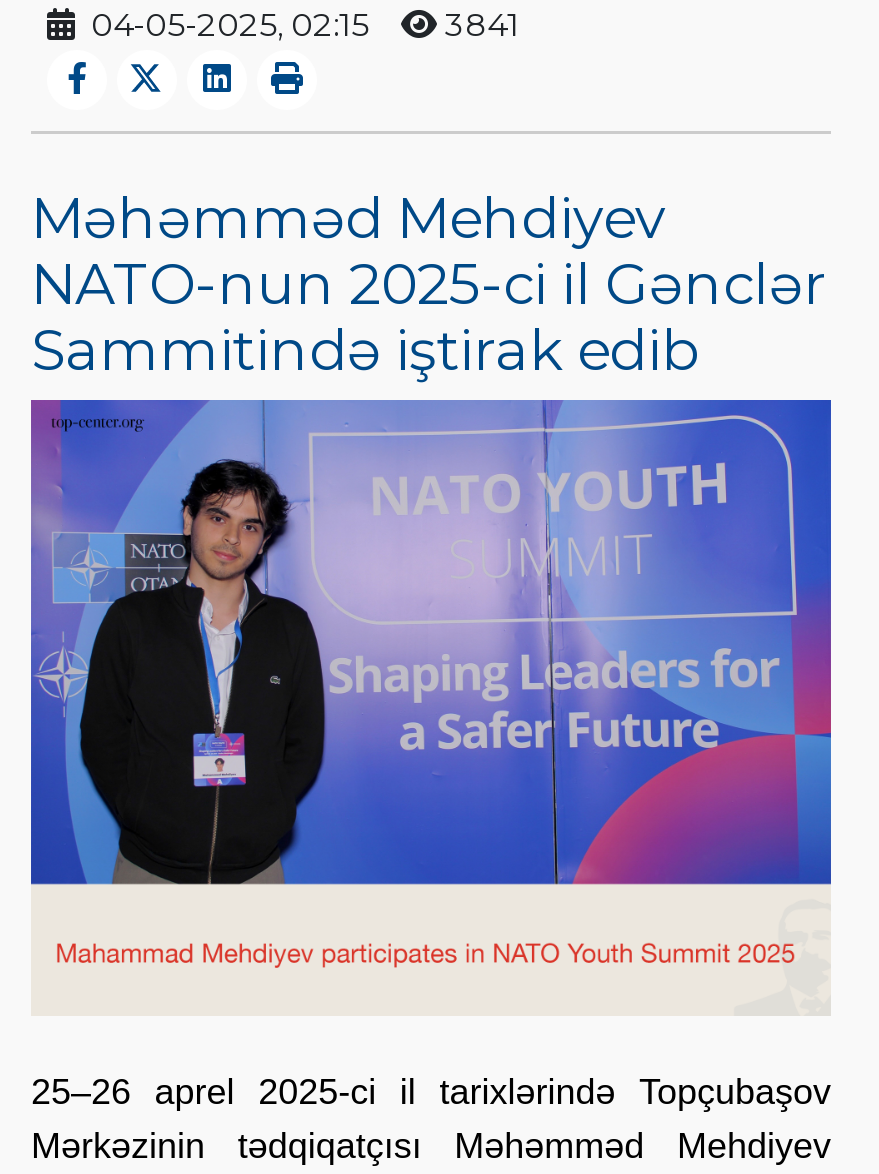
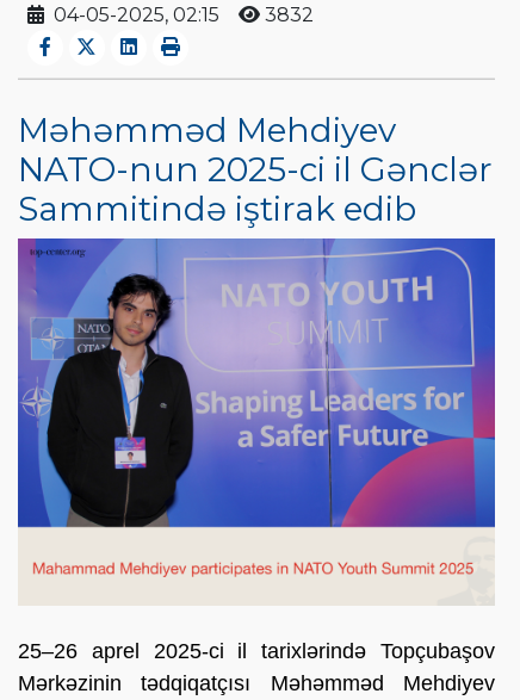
- 04-05-2025, 02:15 3841
+ 04-05-2025, 02:15 3832
